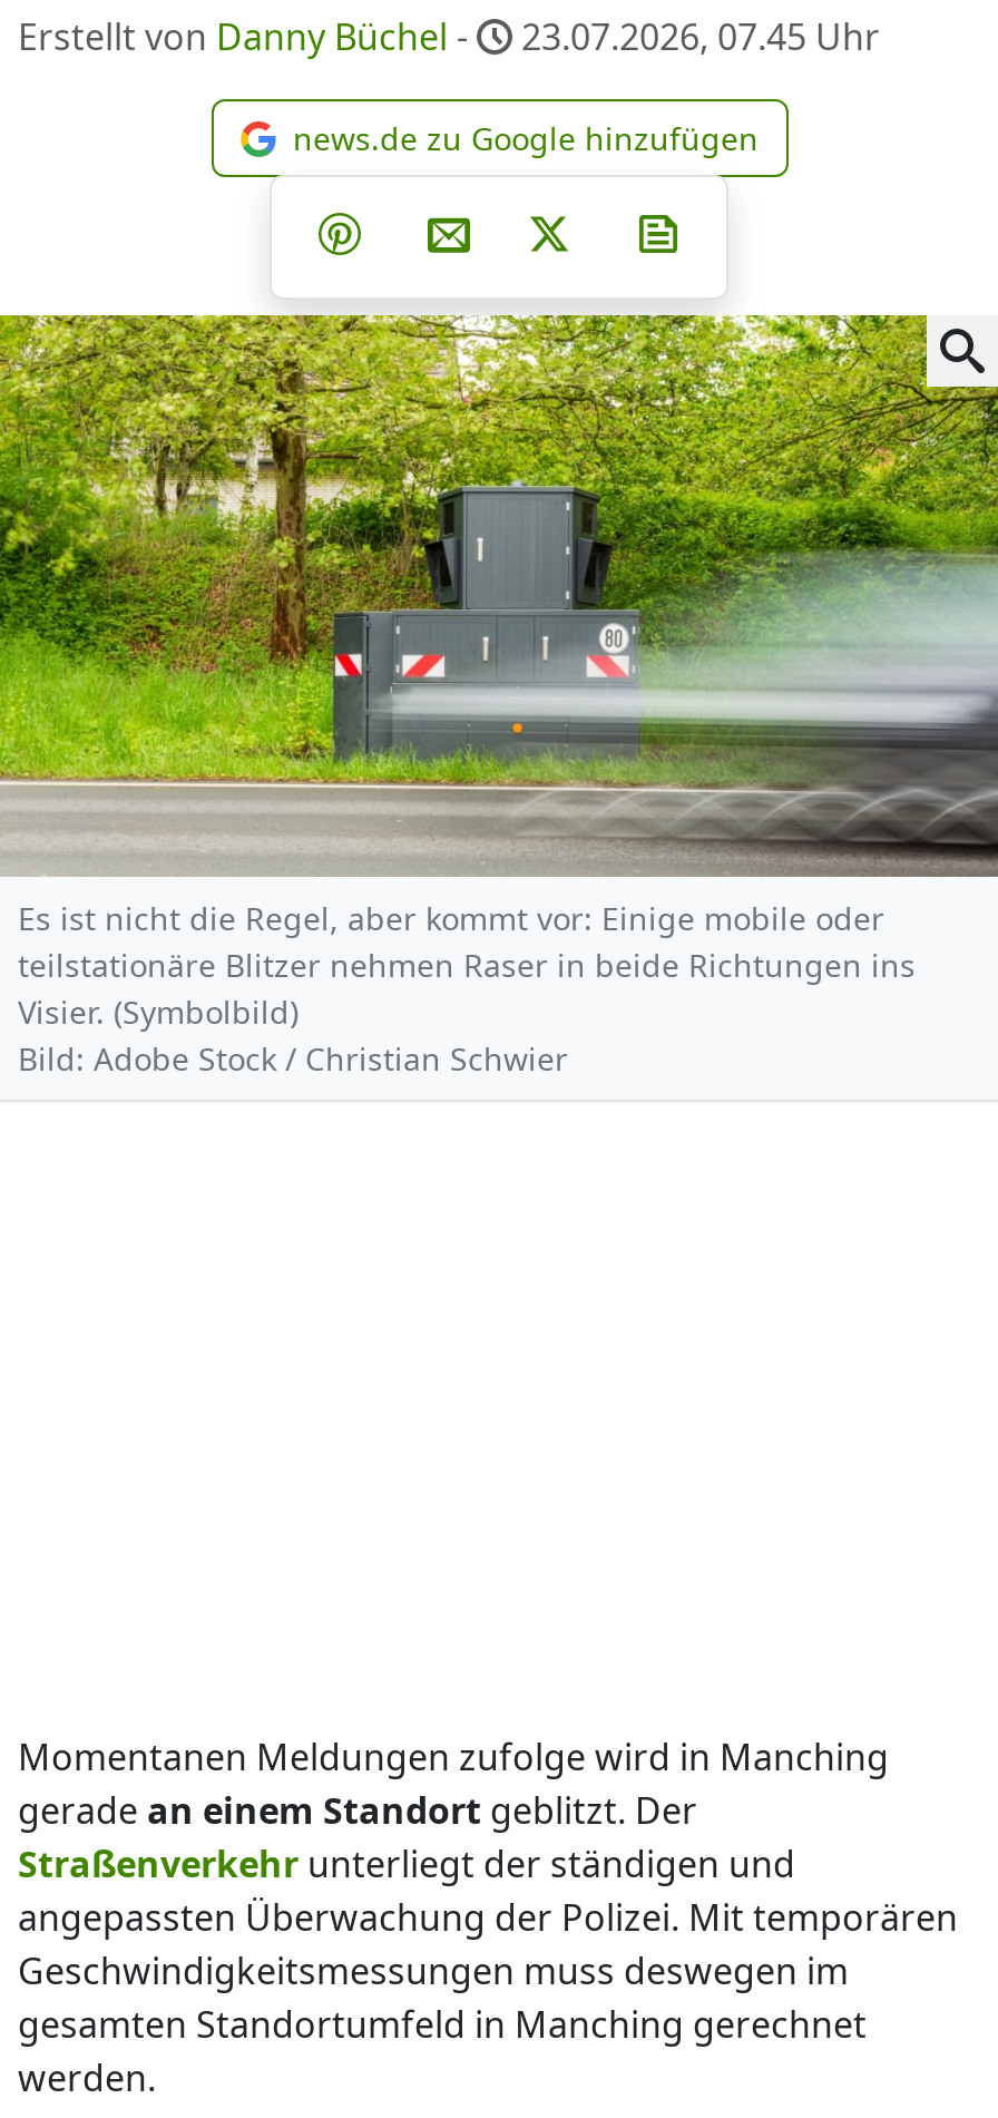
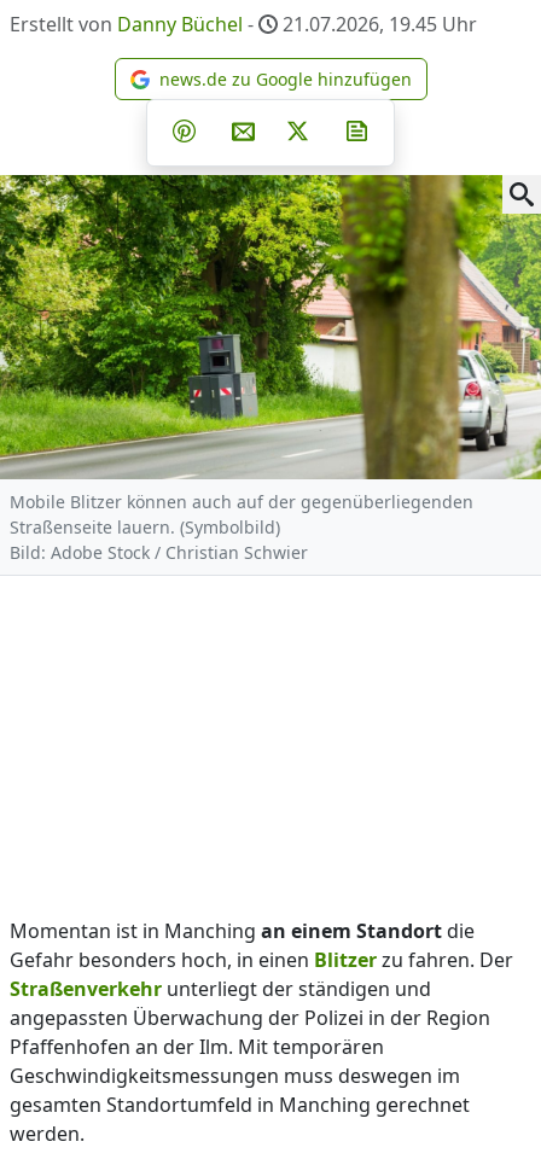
- Erstellt von Danny Büchel - 23.07.2026, 07.45 Uhr
+ Erstellt von Danny Büchel - 21.07.2026, 19.45 Uhr

- [image]
- Es ist nicht die Regel, aber kommt vor: Einige mobile oder
- teilstationäre Blitzer nehmen Raser in beide Richtungen ins
- Visier. (Symbolbild)
+ [image]
+ Mobile Blitzer können auch auf der gegenüberliegenden
+ Straßenseite lauern. (Symbolbild)

moved up: Bild: Adobe Stock / Christian Schwier

- Momentanen Meldungen zufolge wird in Manching
- gerade an einem Standort geblitzt. Der
+ Momentan ist in Manching an einem Standort die
+ Gefahr besonders hoch, in einen Blitzer zu fahren. Der

moved up: Straßenverkehr unterliegt der ständigen und

- angepassten Überwachung der Polizei. Mit temporären
+ angepassten Überwachung der Polizei in der Region
+ Pfaffenhofen an der Ilm. Mit temporären
